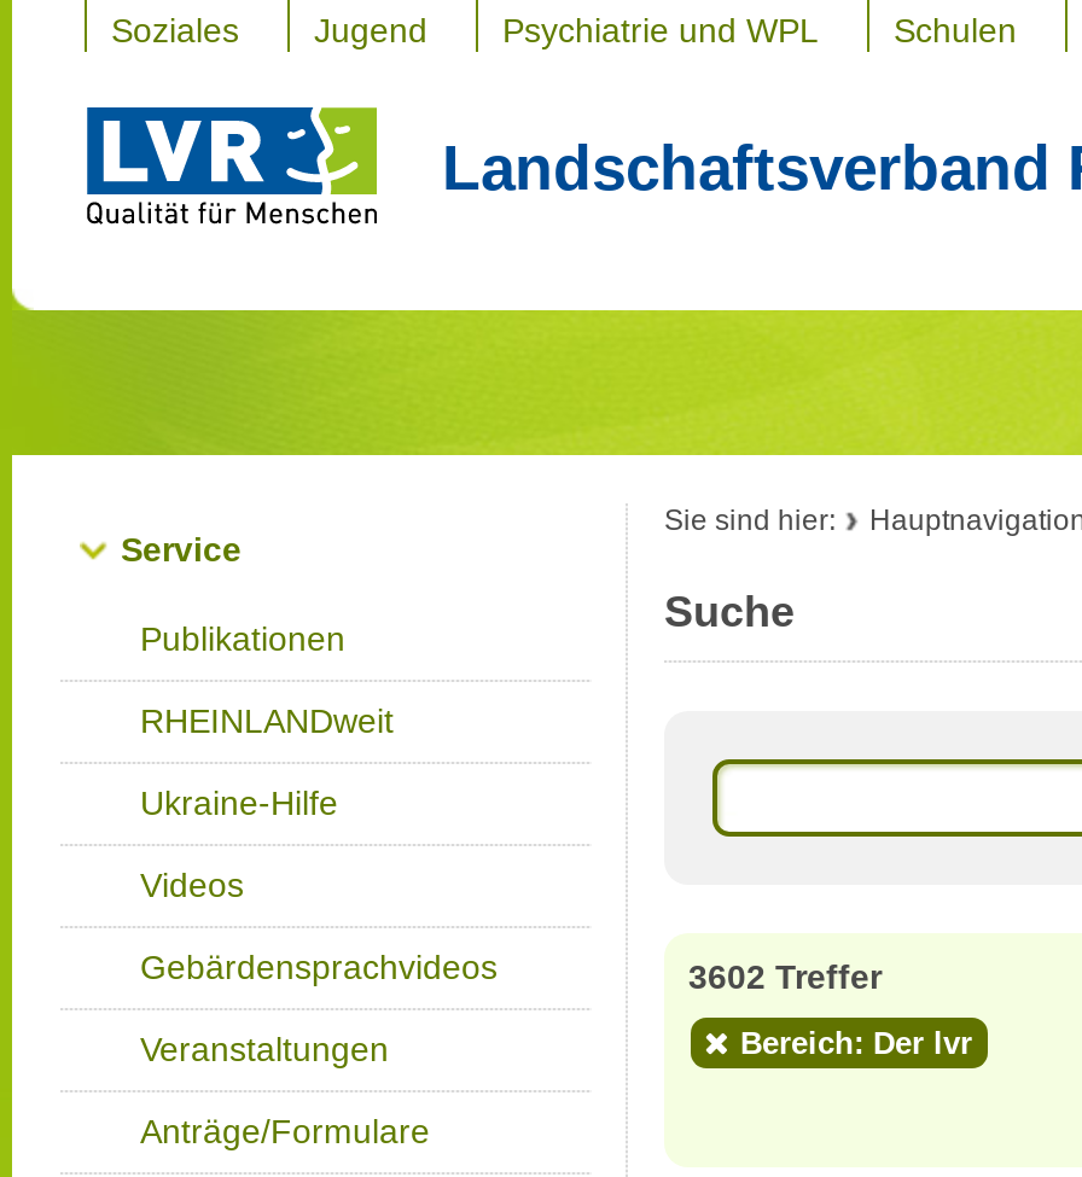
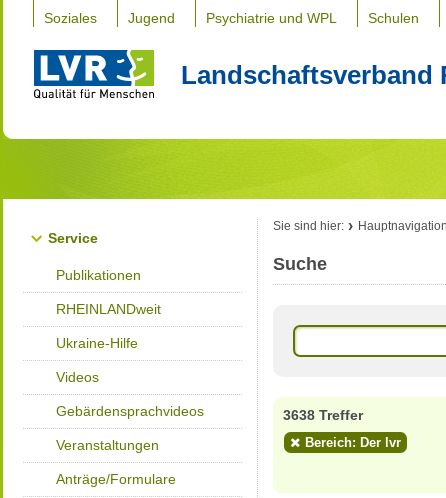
- 3602 Treffer
+ 3638 Treffer
